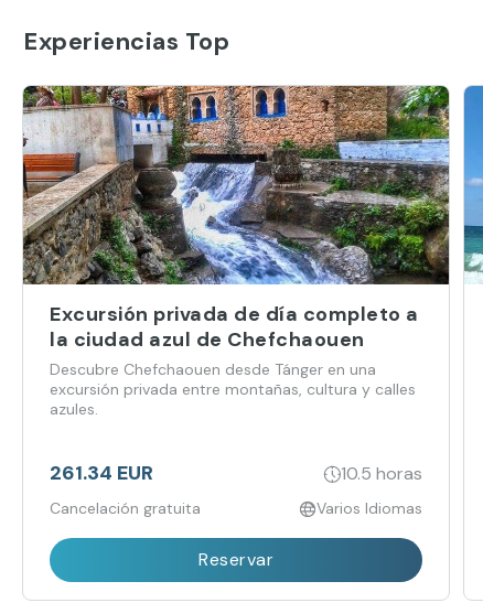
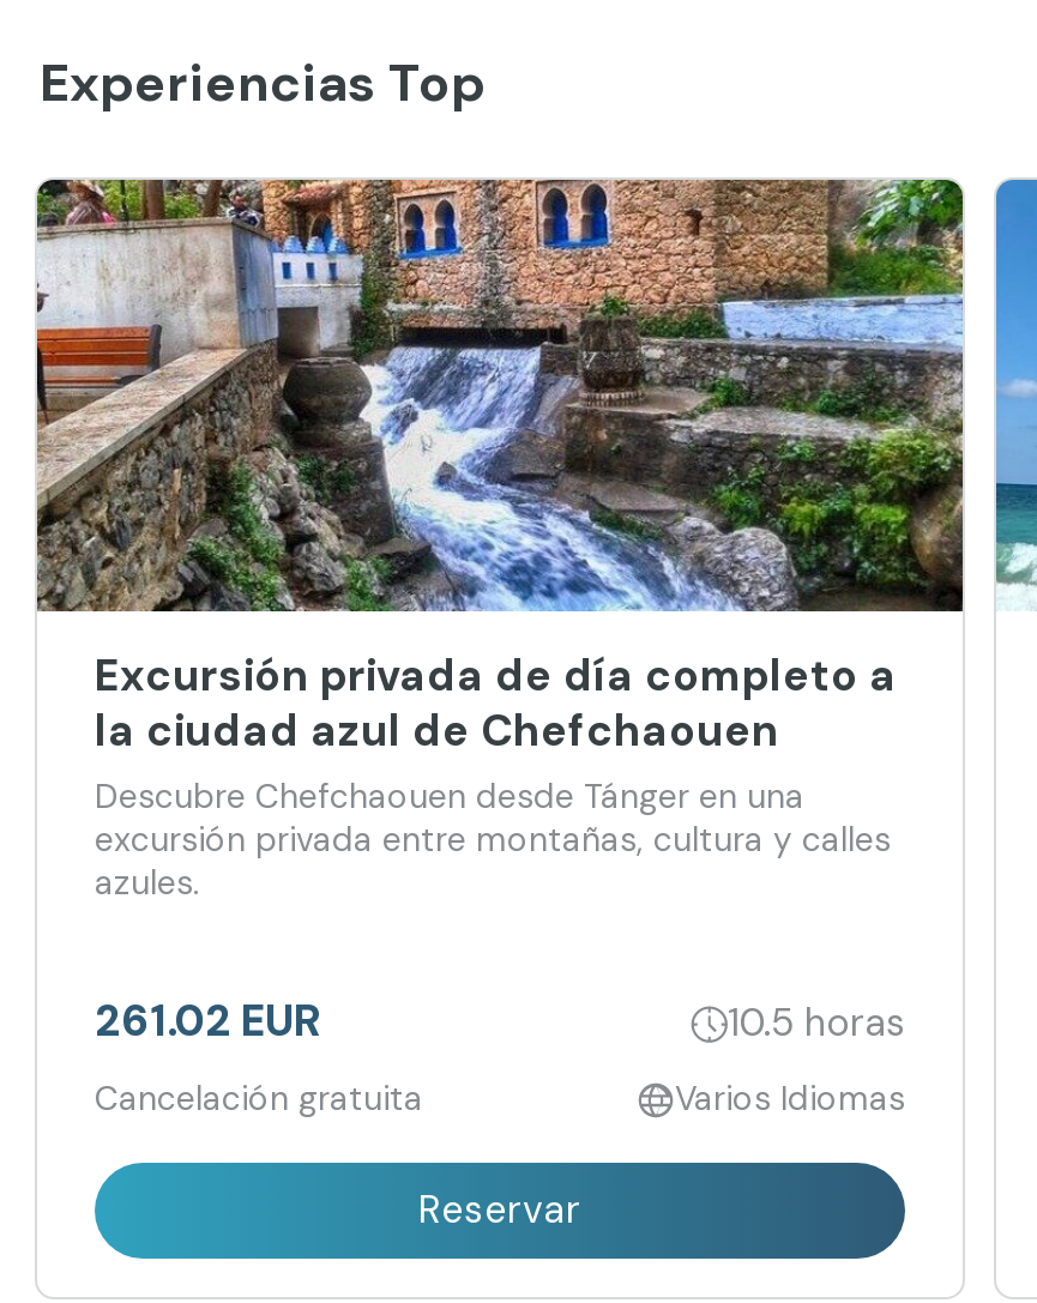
- 261.34 EUR
+ 261.02 EUR
